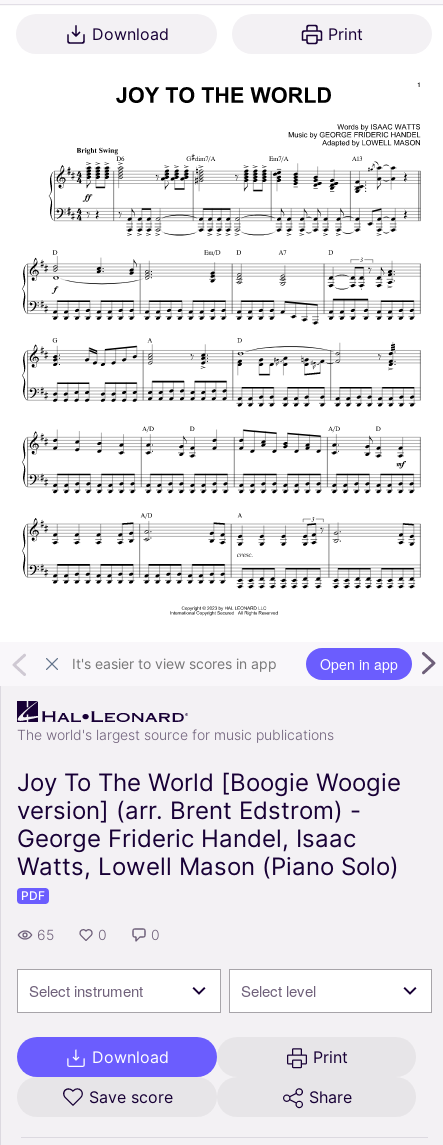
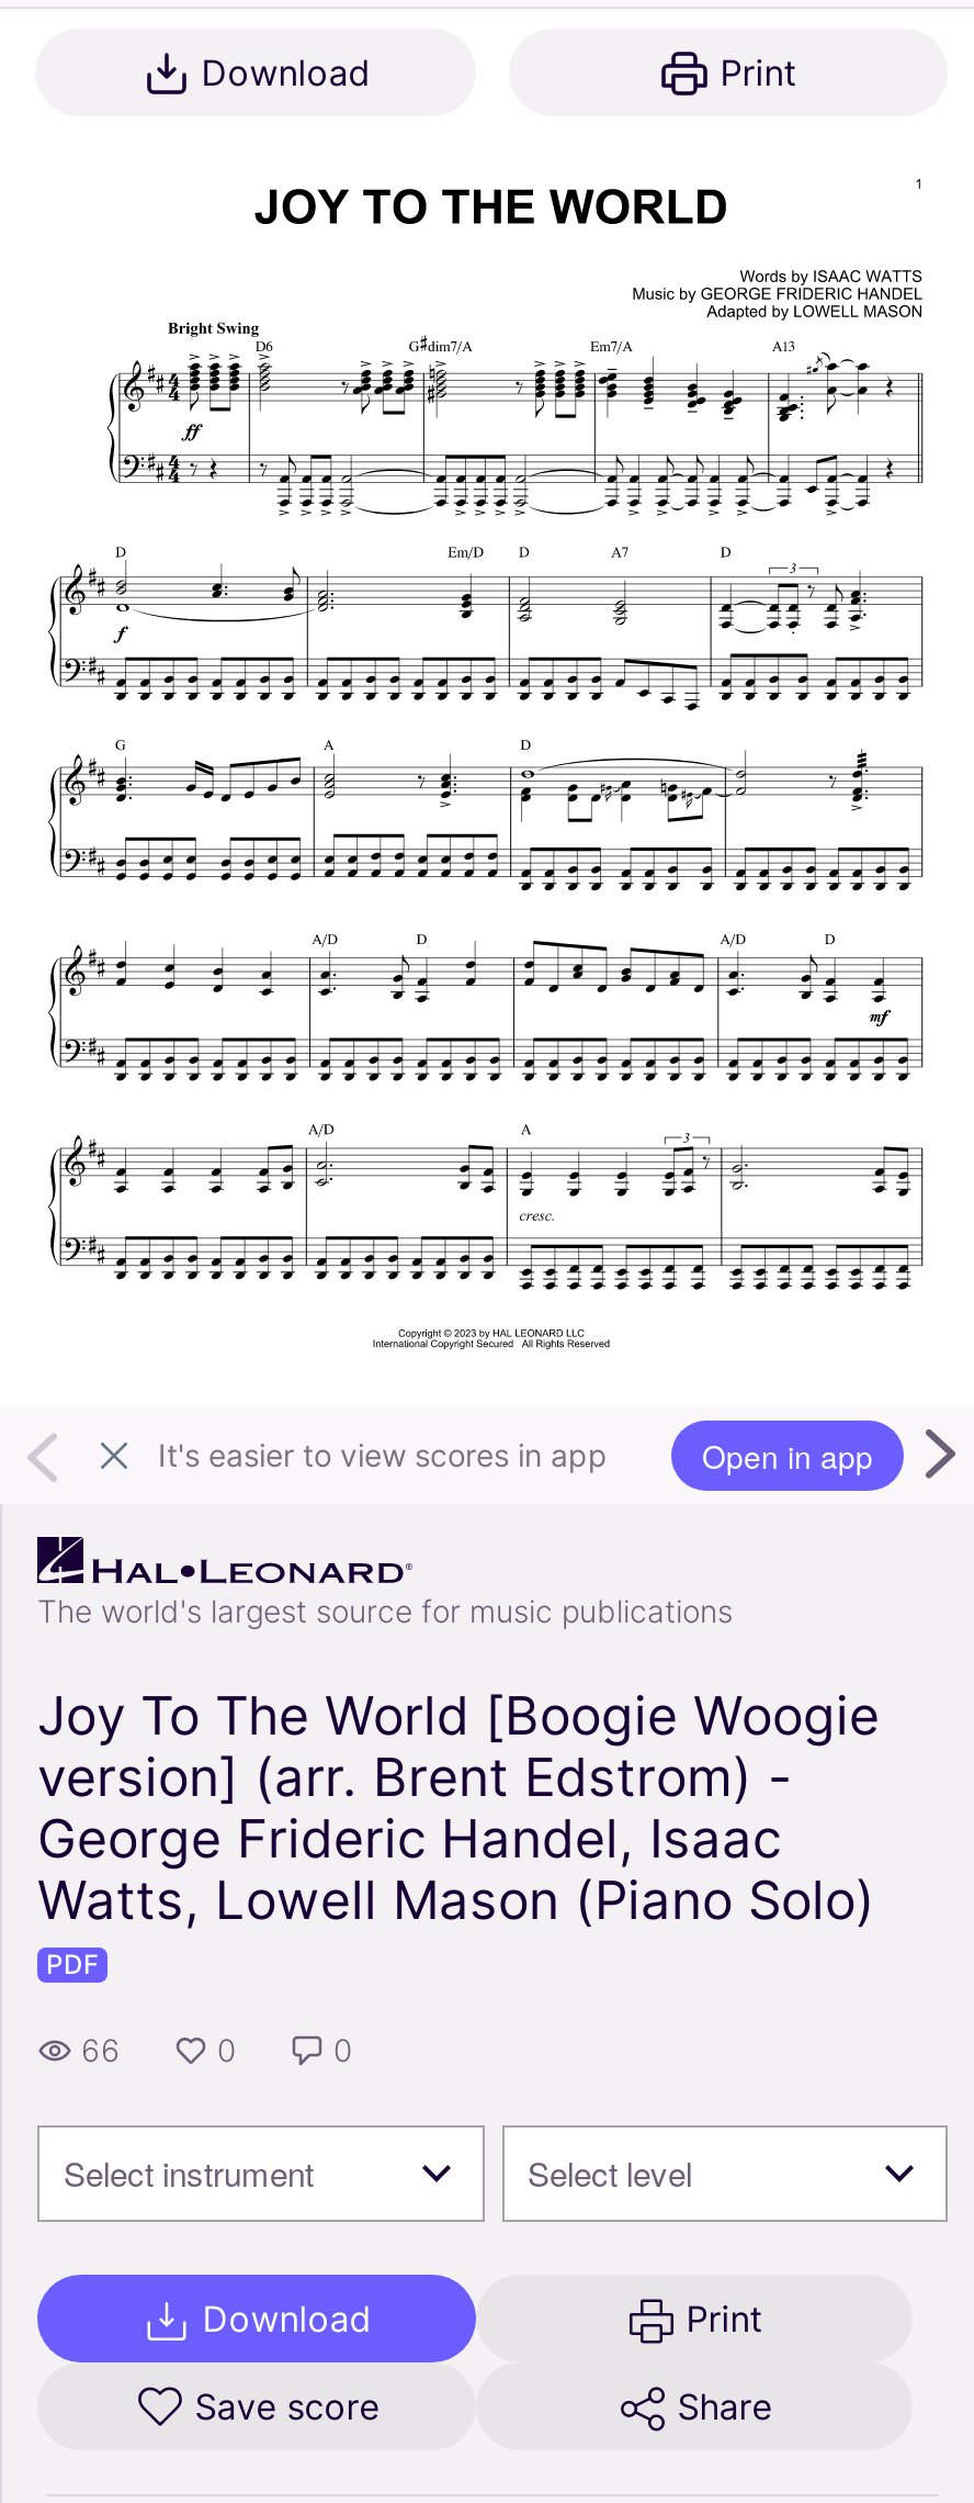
- 65
+ 66
